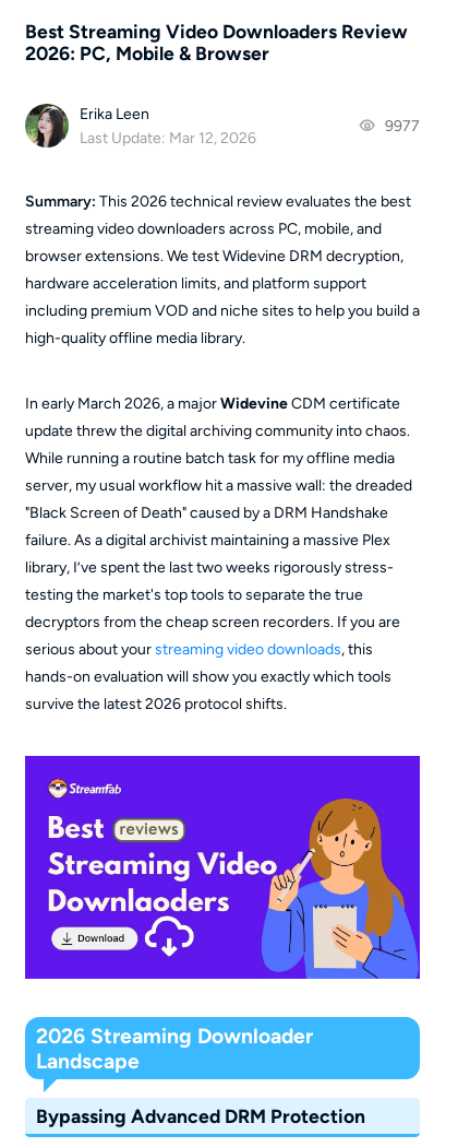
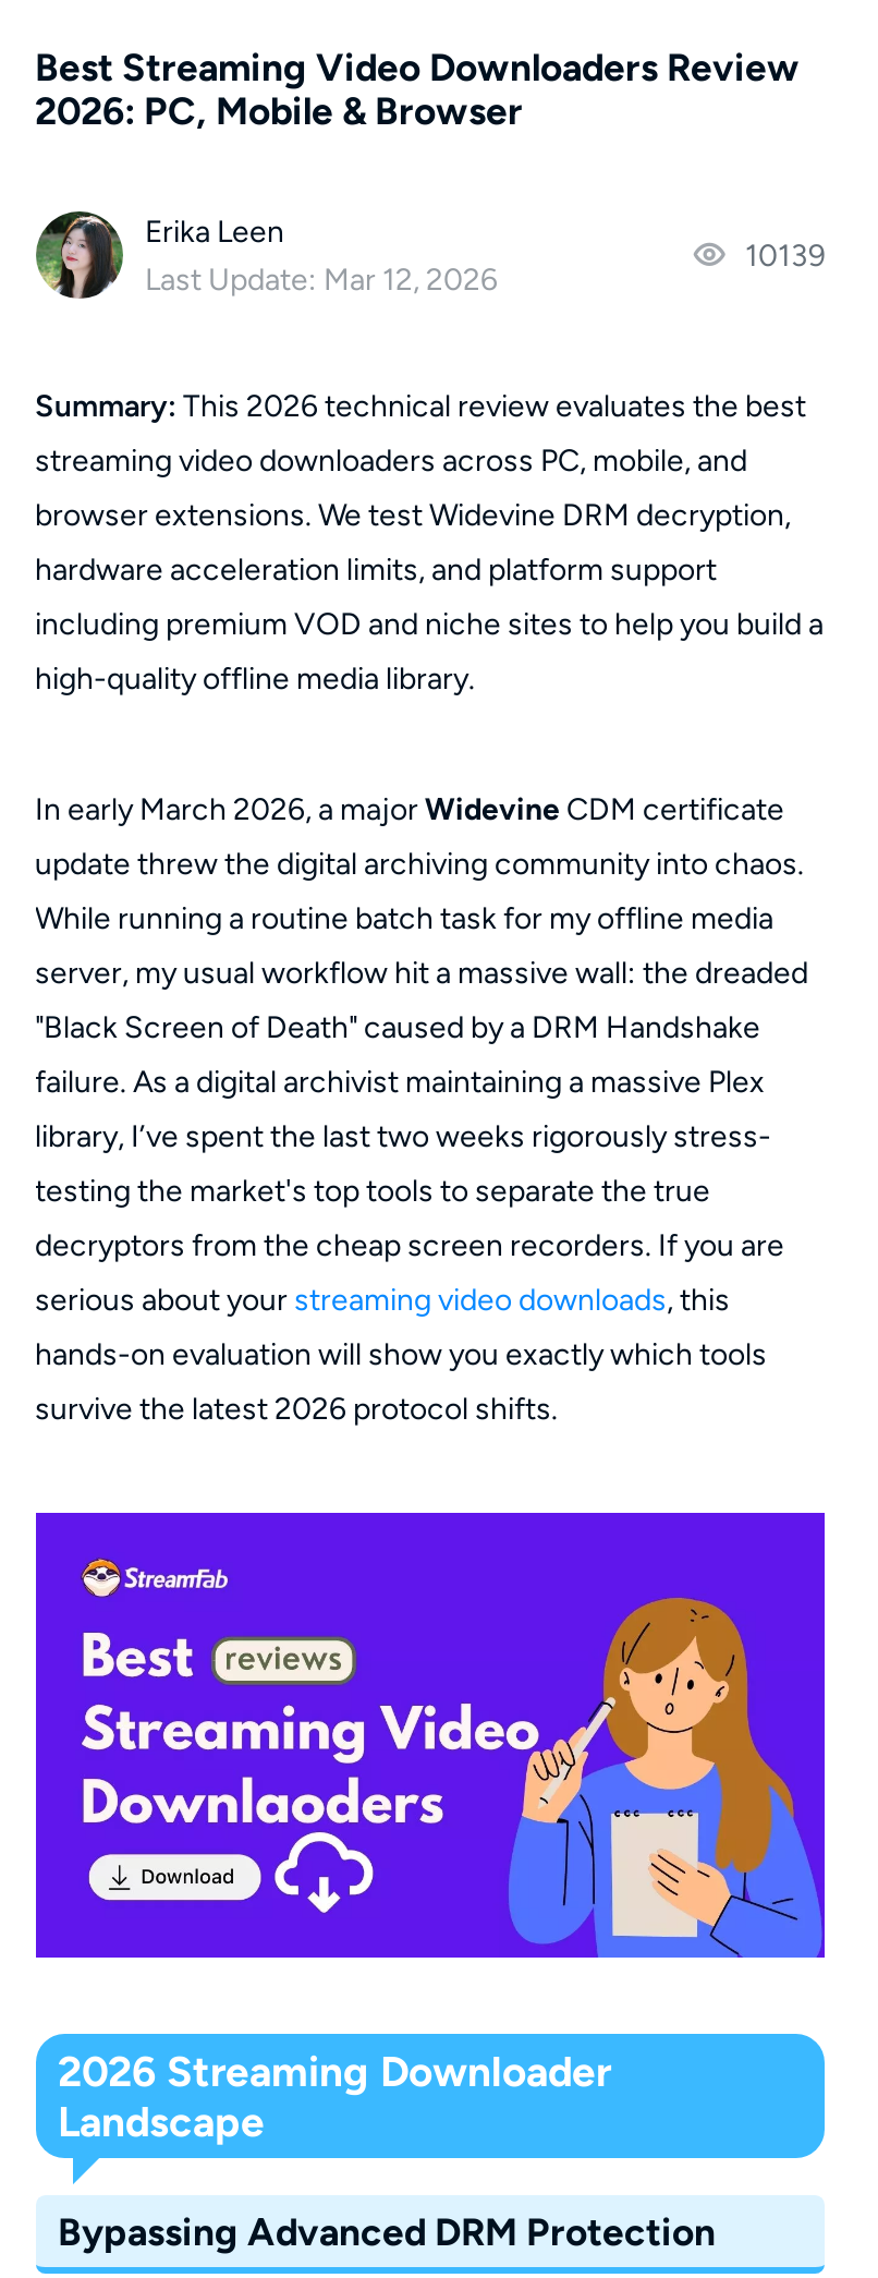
- 9977
+ 10139
